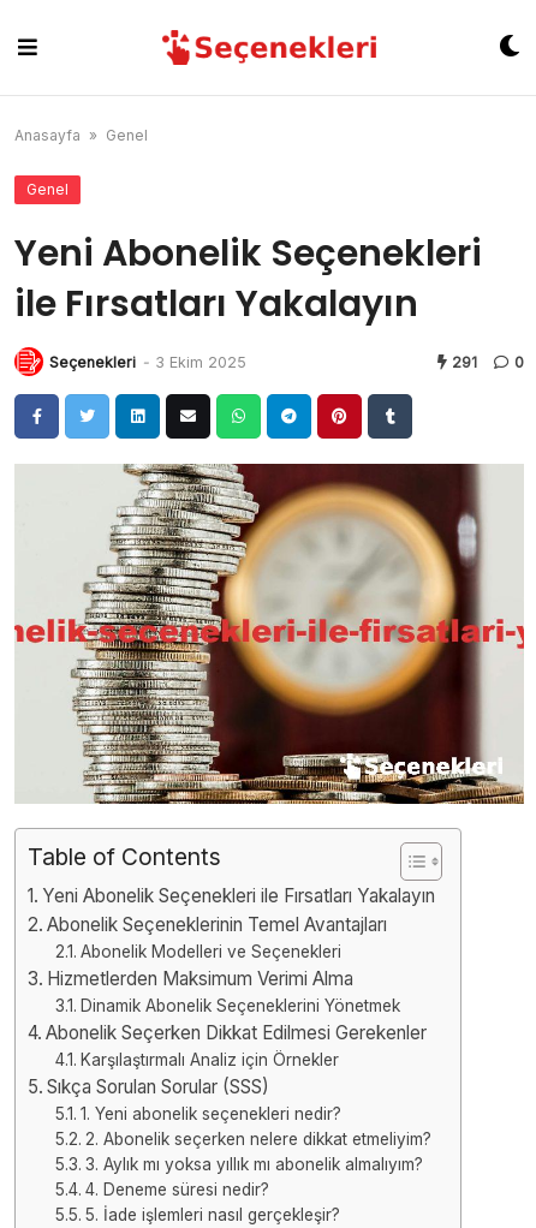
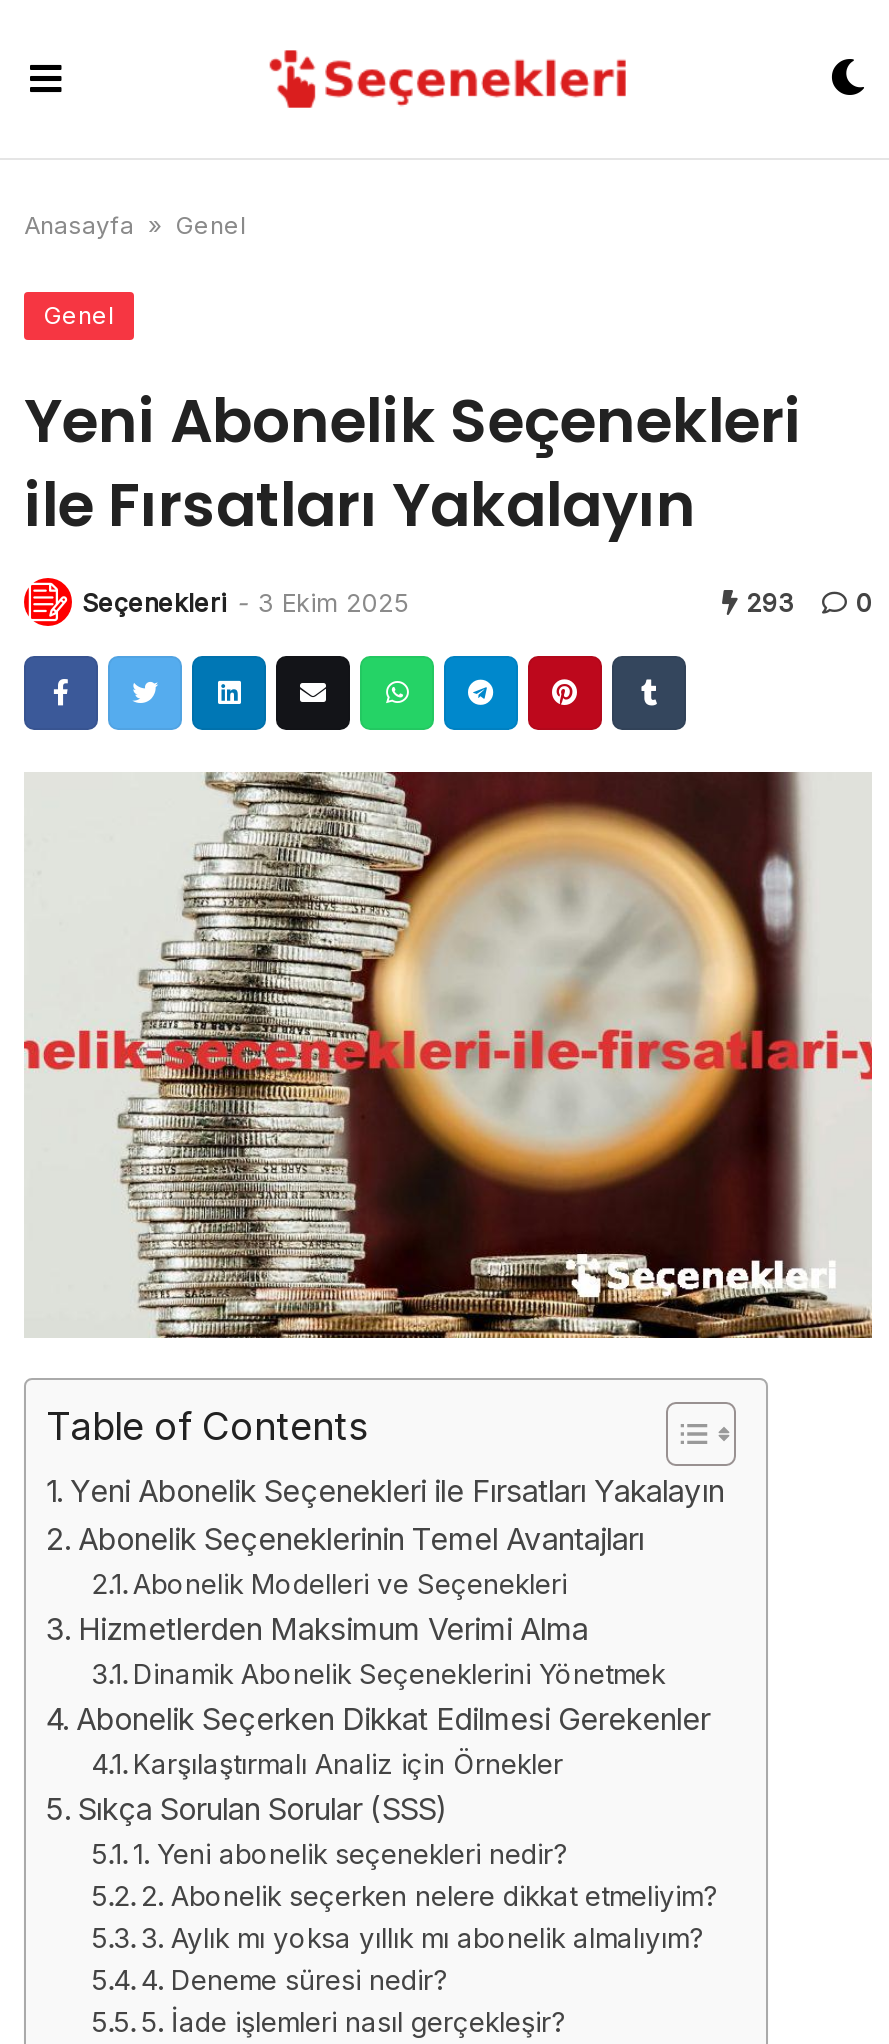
- 291 0
+ 293 0
